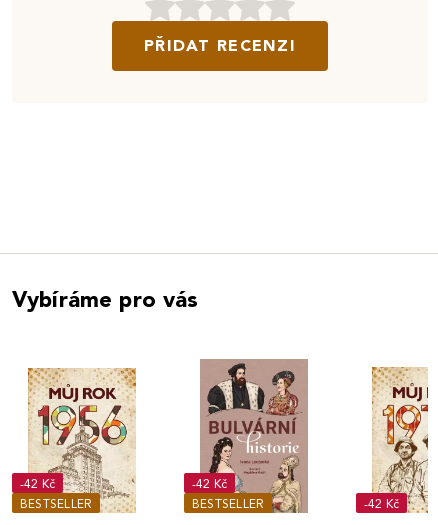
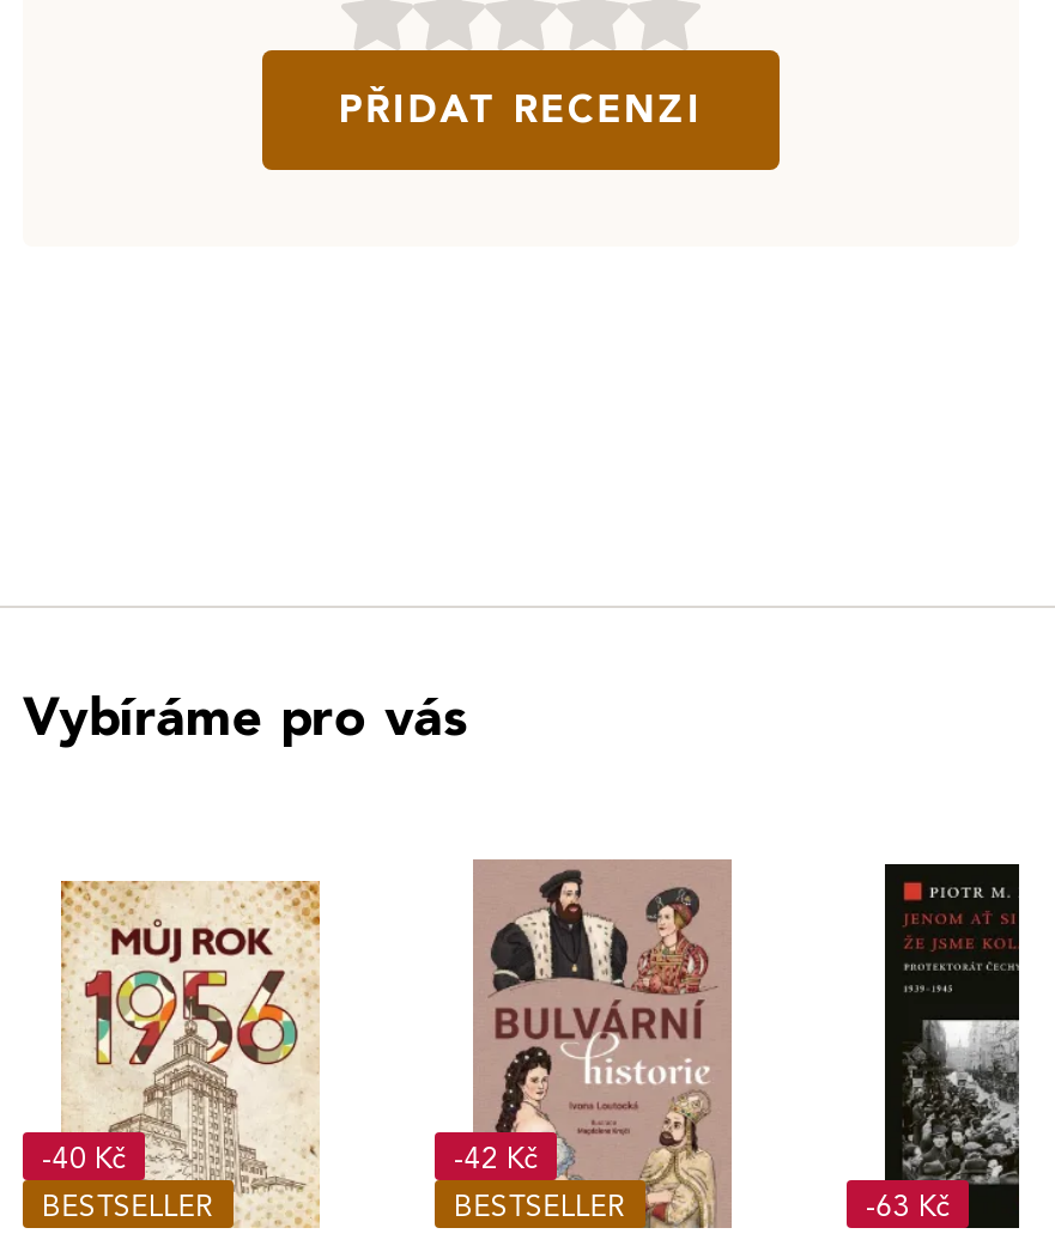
- [image]
- -42 Kč
+ [image]
+ -63 Kč

- -42 Kč
+ -40 Kč
